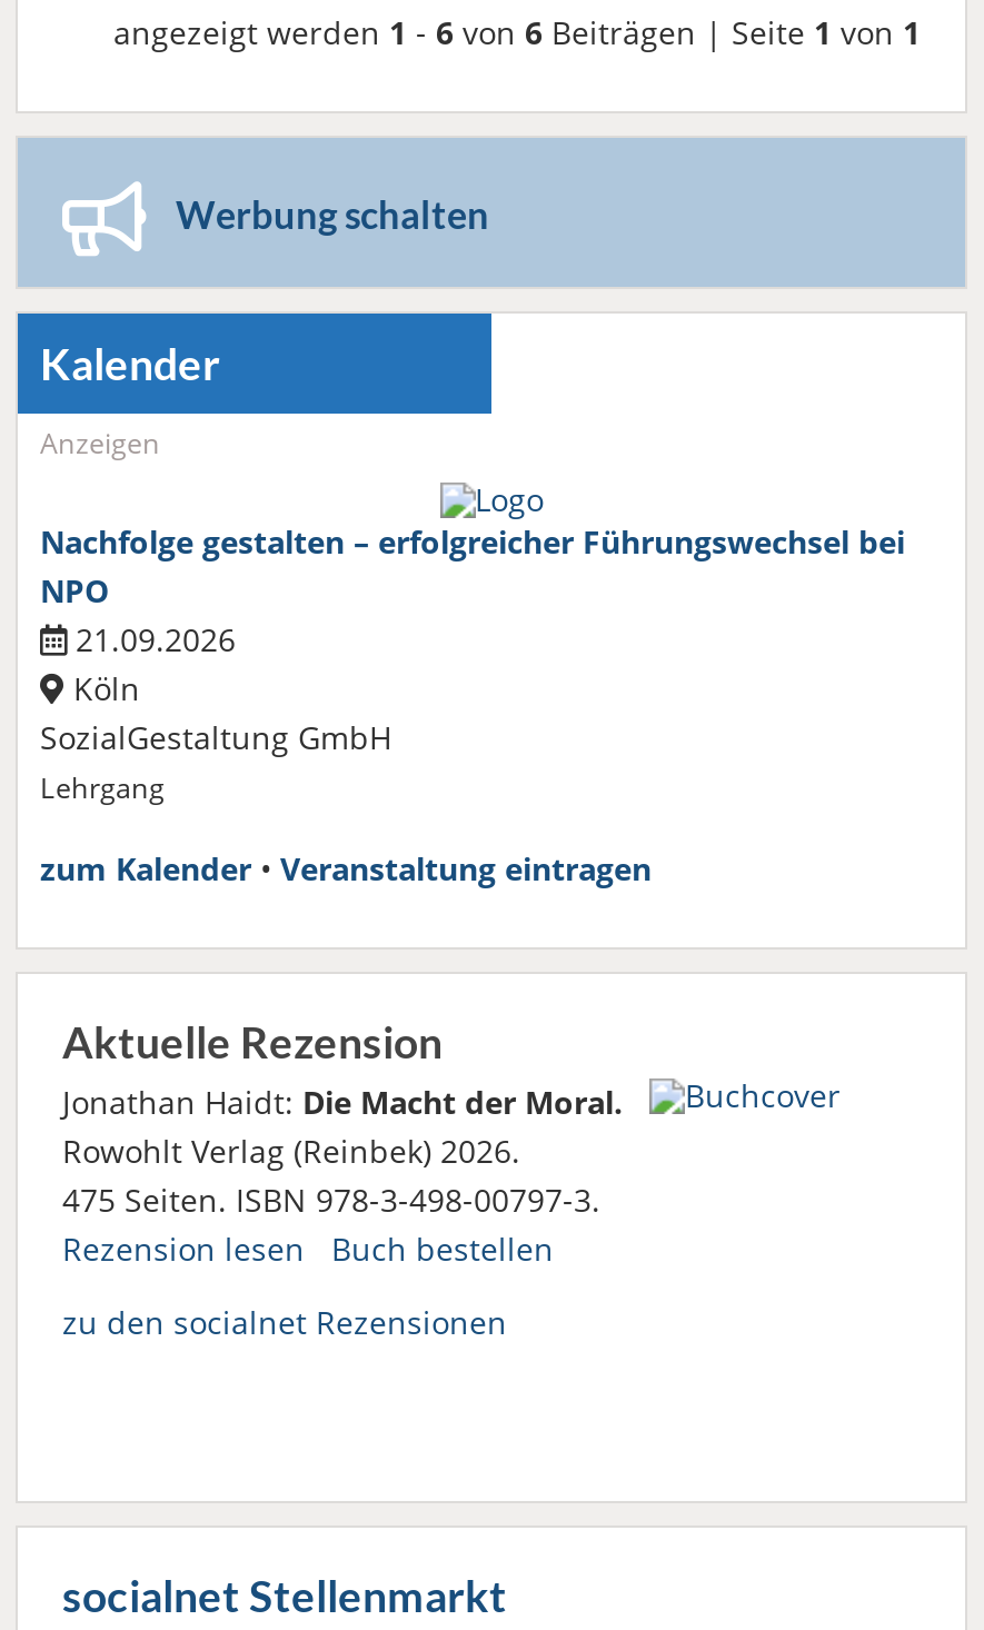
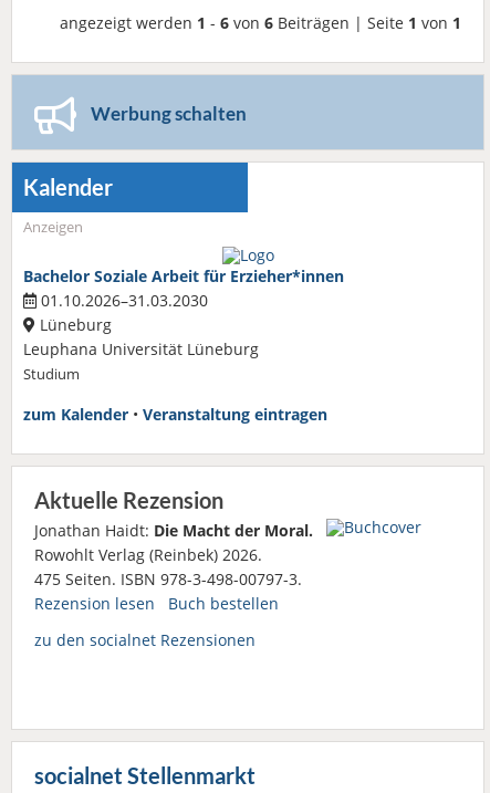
- Nachfolge gestalten – erfolgreicher Führungswechsel bei
- NPO
- 21.09.2026
- Köln
- SozialGestaltung GmbH
- Lehrgang
+ Bachelor Soziale Arbeit für Erzieher*innen
+ 01.10.2026–31.03.2030
+ Lüneburg
+ Leuphana Universität Lüneburg
+ Studium
